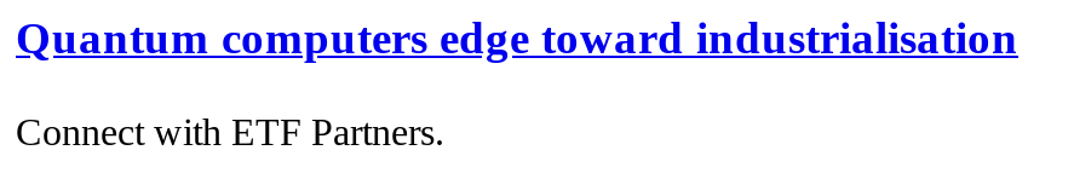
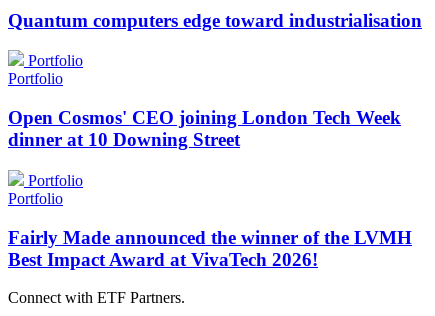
+ Portfolio
+ Portfolio
+ Open Cosmos' CEO joining London Tech Week
+ dinner at 10 Downing Street
+ Portfolio
+ Portfolio
+ Fairly Made announced the winner of the LVMH
+ Best Impact Award at VivaTech 2026!
